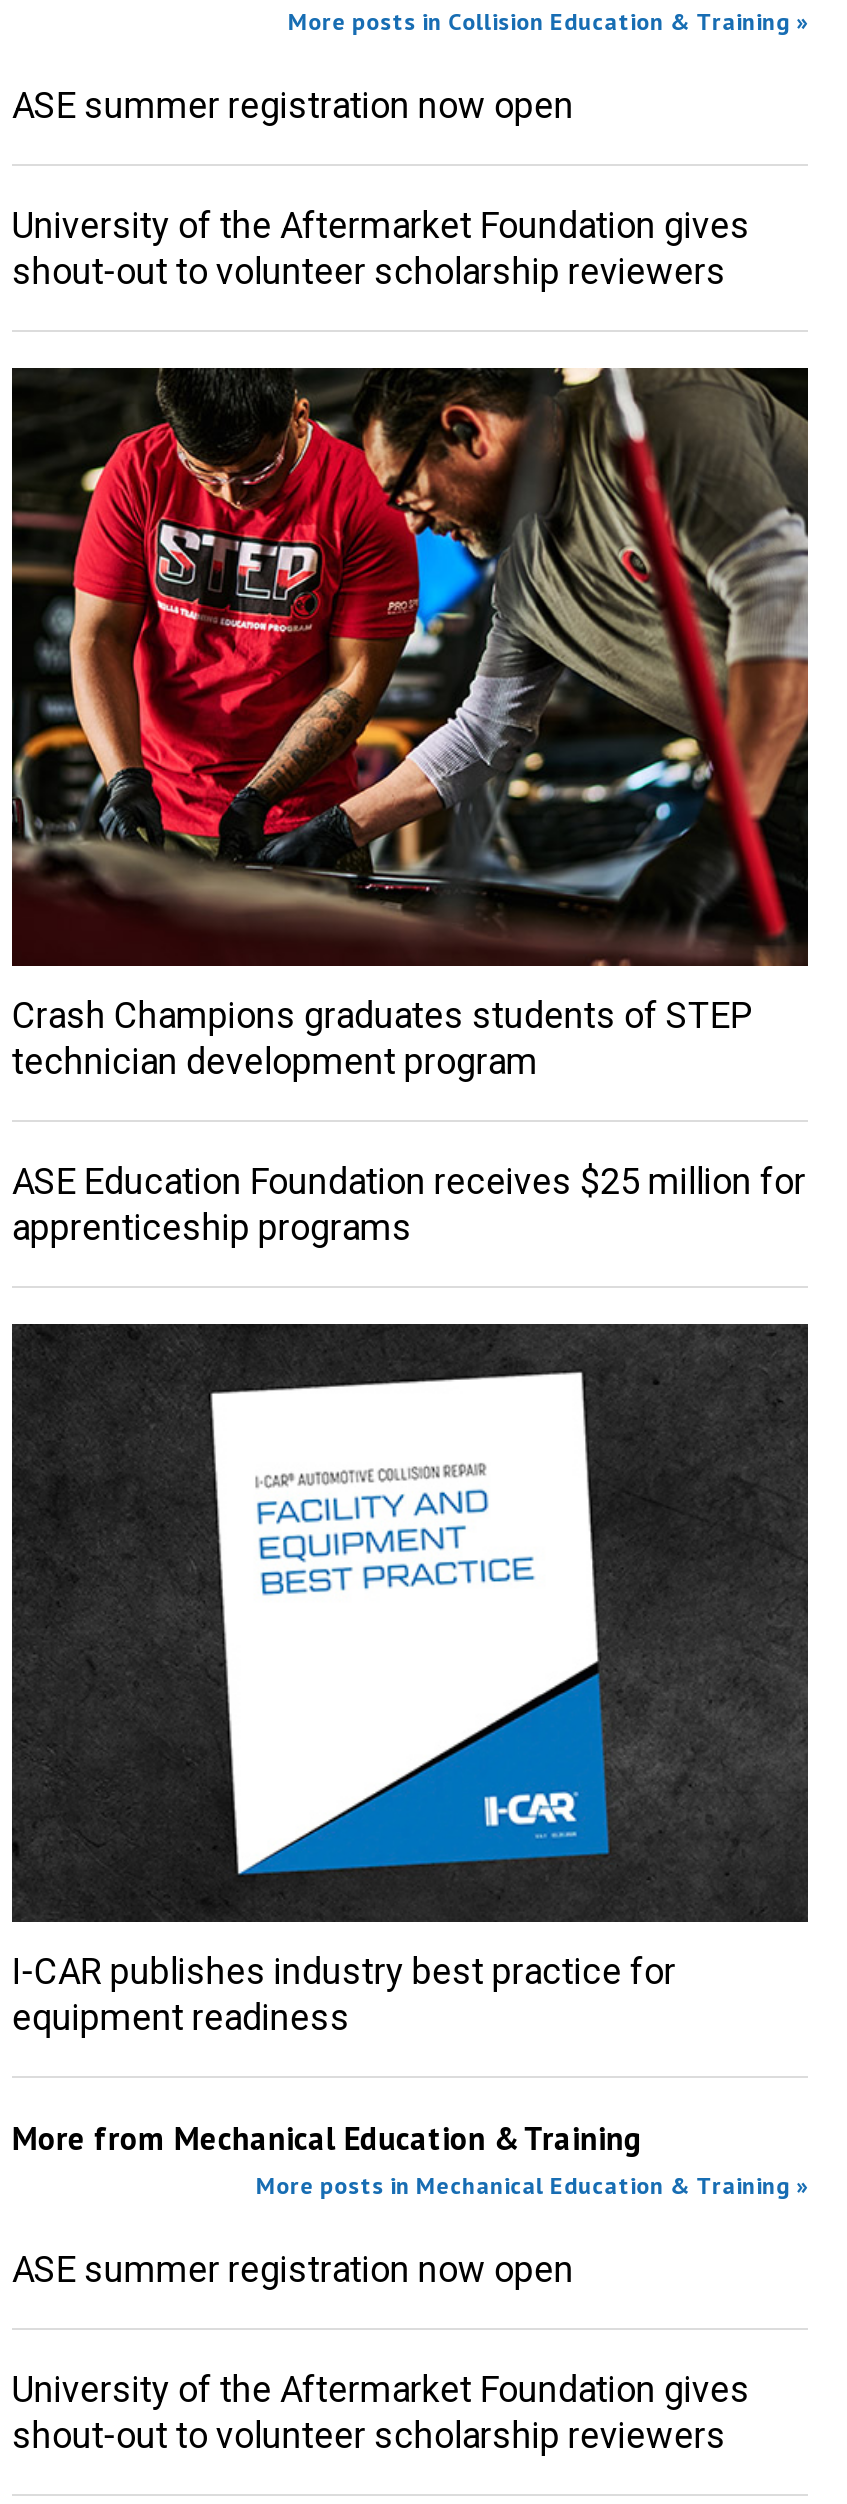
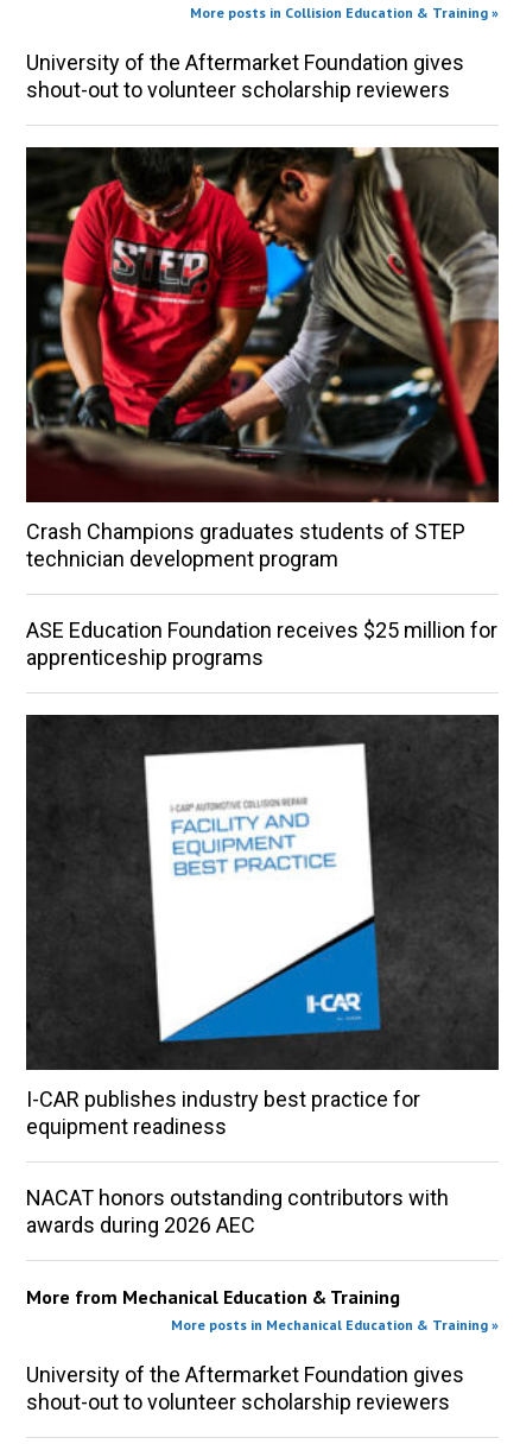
- ASE summer registration now open

moved up: [image] | University of the Aftermarket Foundation gives | shout-out to volunteer scholarship reviewers | ... | I-CAR publishes industry best practice for | equipment readiness

+ NACAT honors outstanding contributors with
+ awards during 2026 AEC

moved down: More from Mechanical Education & Training | More posts in Mechanical Education & Training »

- ASE summer registration now open
